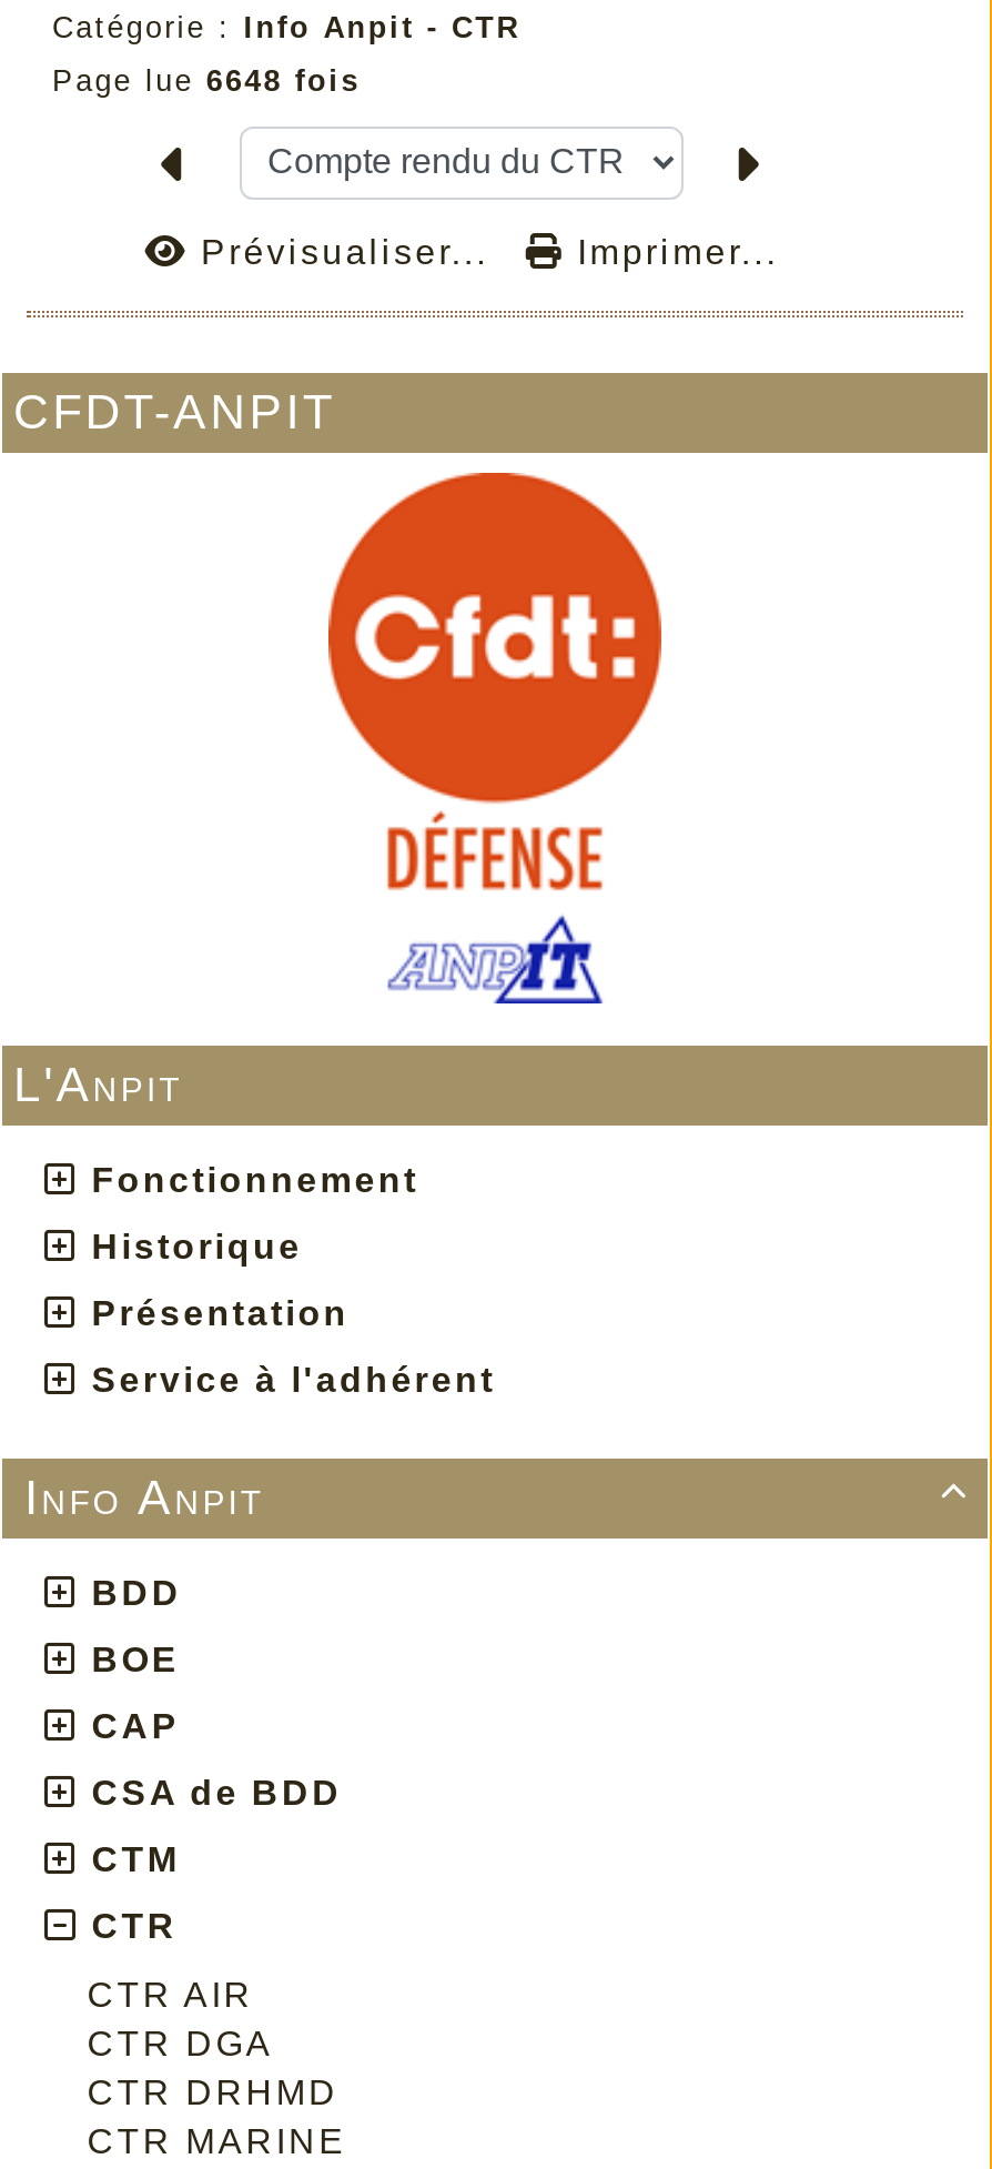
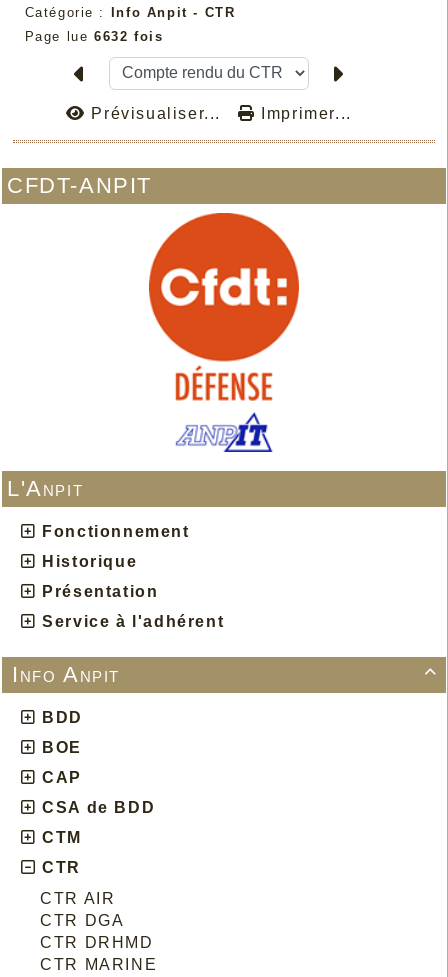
- Page lue 6648 fois
+ Page lue 6632 fois
